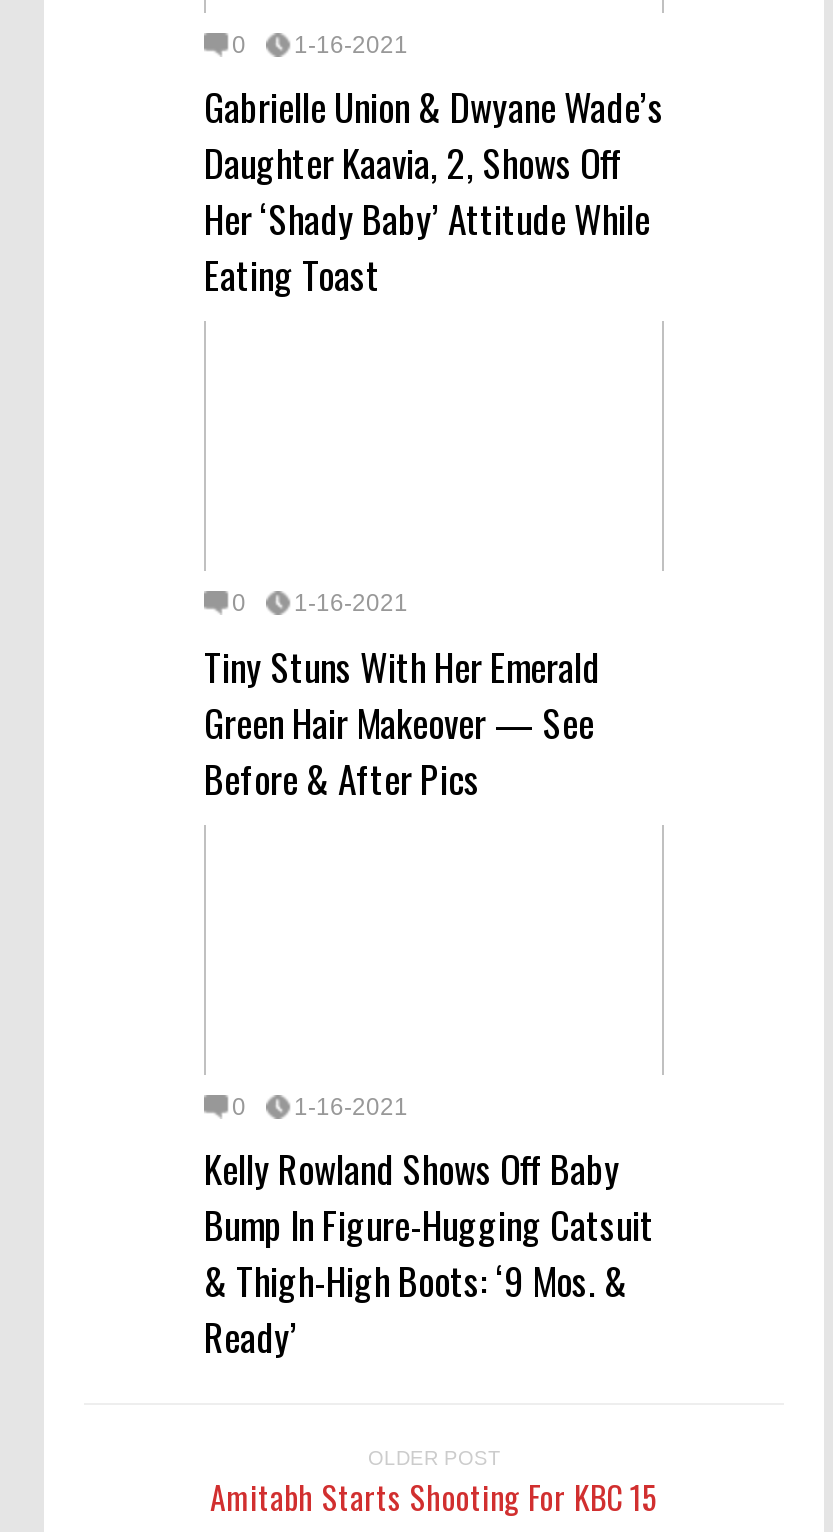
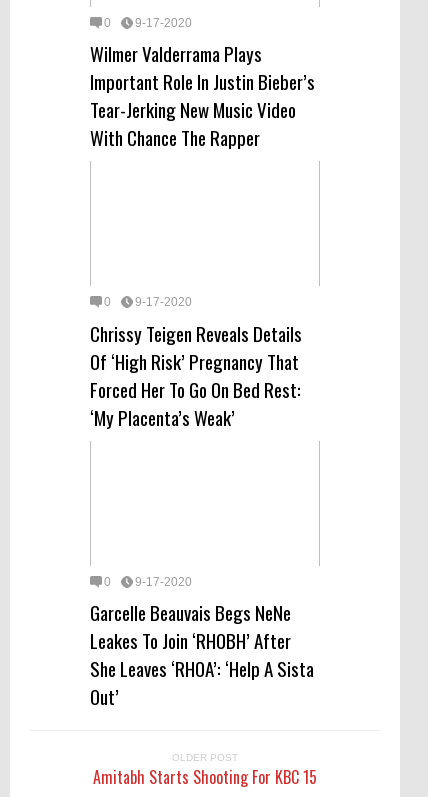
- 1-16-2021
- Gabrielle Union & Dwyane Wade’s
- Daughter Kaavia, 2, Shows Off
- Her ‘Shady Baby’ Attitude While
- Eating Toast
+ 9-17-2020
+ Wilmer Valderrama Plays
+ Important Role In Justin Bieber’s
+ Tear-Jerking New Music Video
+ With Chance The Rapper

- 1-16-2021
- Tiny Stuns With Her Emerald
- Green Hair Makeover — See
- Before & After Pics
+ 9-17-2020
+ Chrissy Teigen Reveals Details
+ Of ‘High Risk’ Pregnancy That
+ Forced Her To Go On Bed Rest:
+ ‘My Placenta’s Weak’

- 1-16-2021
- Kelly Rowland Shows Off Baby
- Bump In Figure-Hugging Catsuit
- & Thigh-High Boots: ‘9 Mos. &
- Ready’
+ 9-17-2020
+ Garcelle Beauvais Begs NeNe
+ Leakes To Join ‘RHOBH’ After
+ She Leaves ‘RHOA’: ‘Help A Sista
+ Out’
